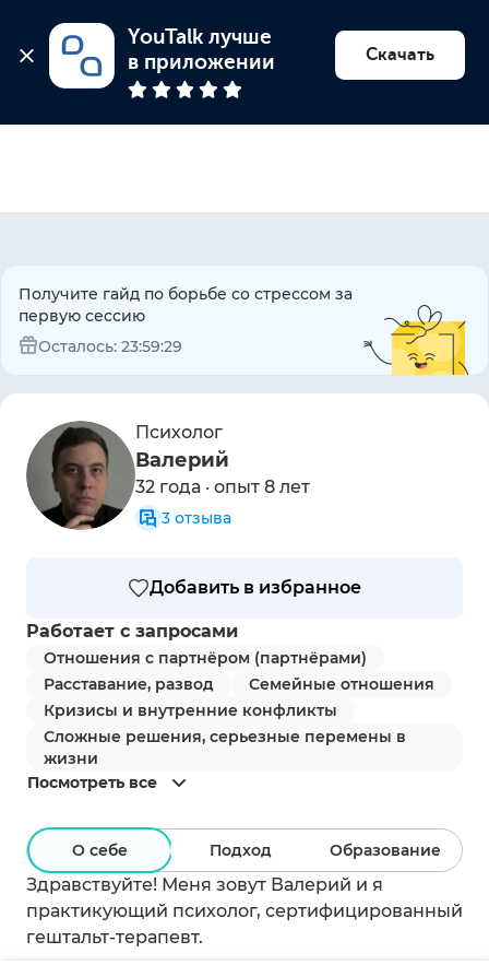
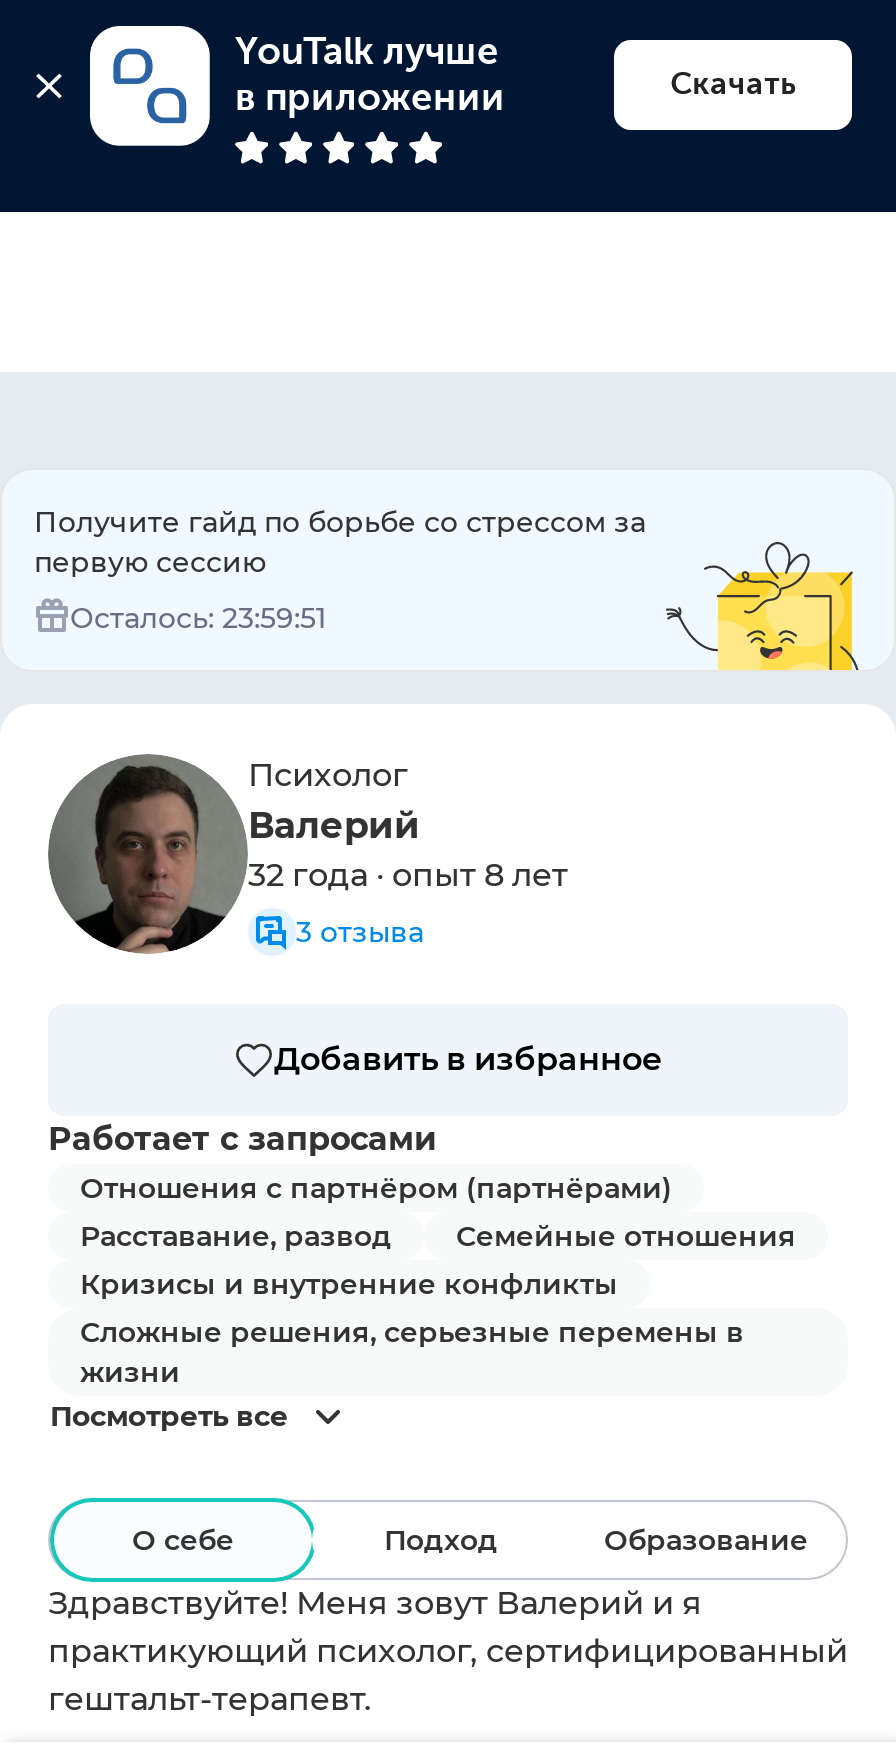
- Осталось: 23:59:29
+ Осталось: 23:59:51
